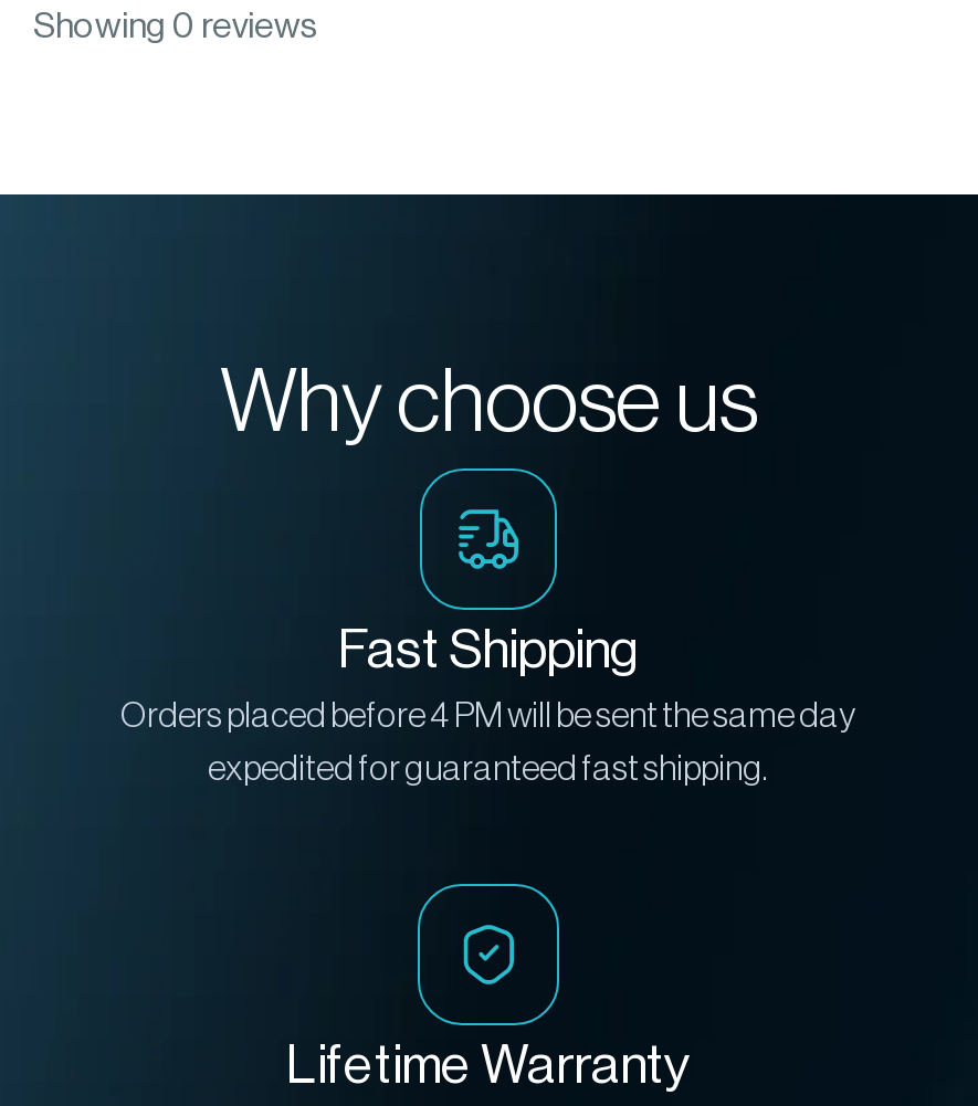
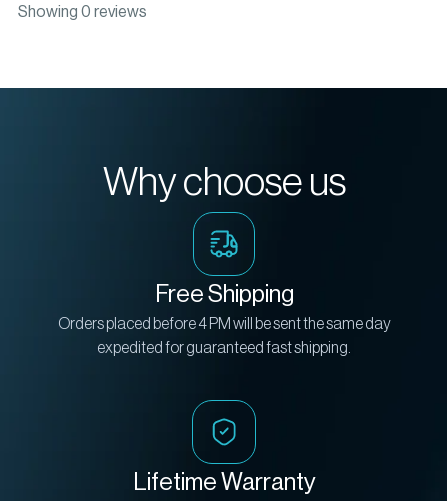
- Fast Shipping
+ Free Shipping
